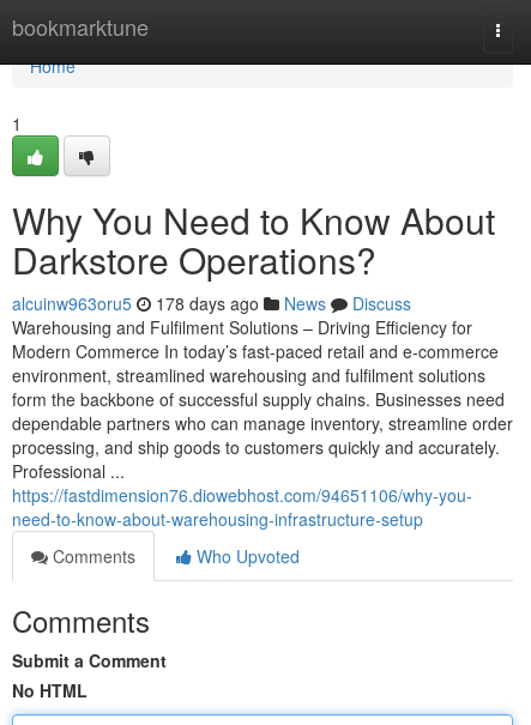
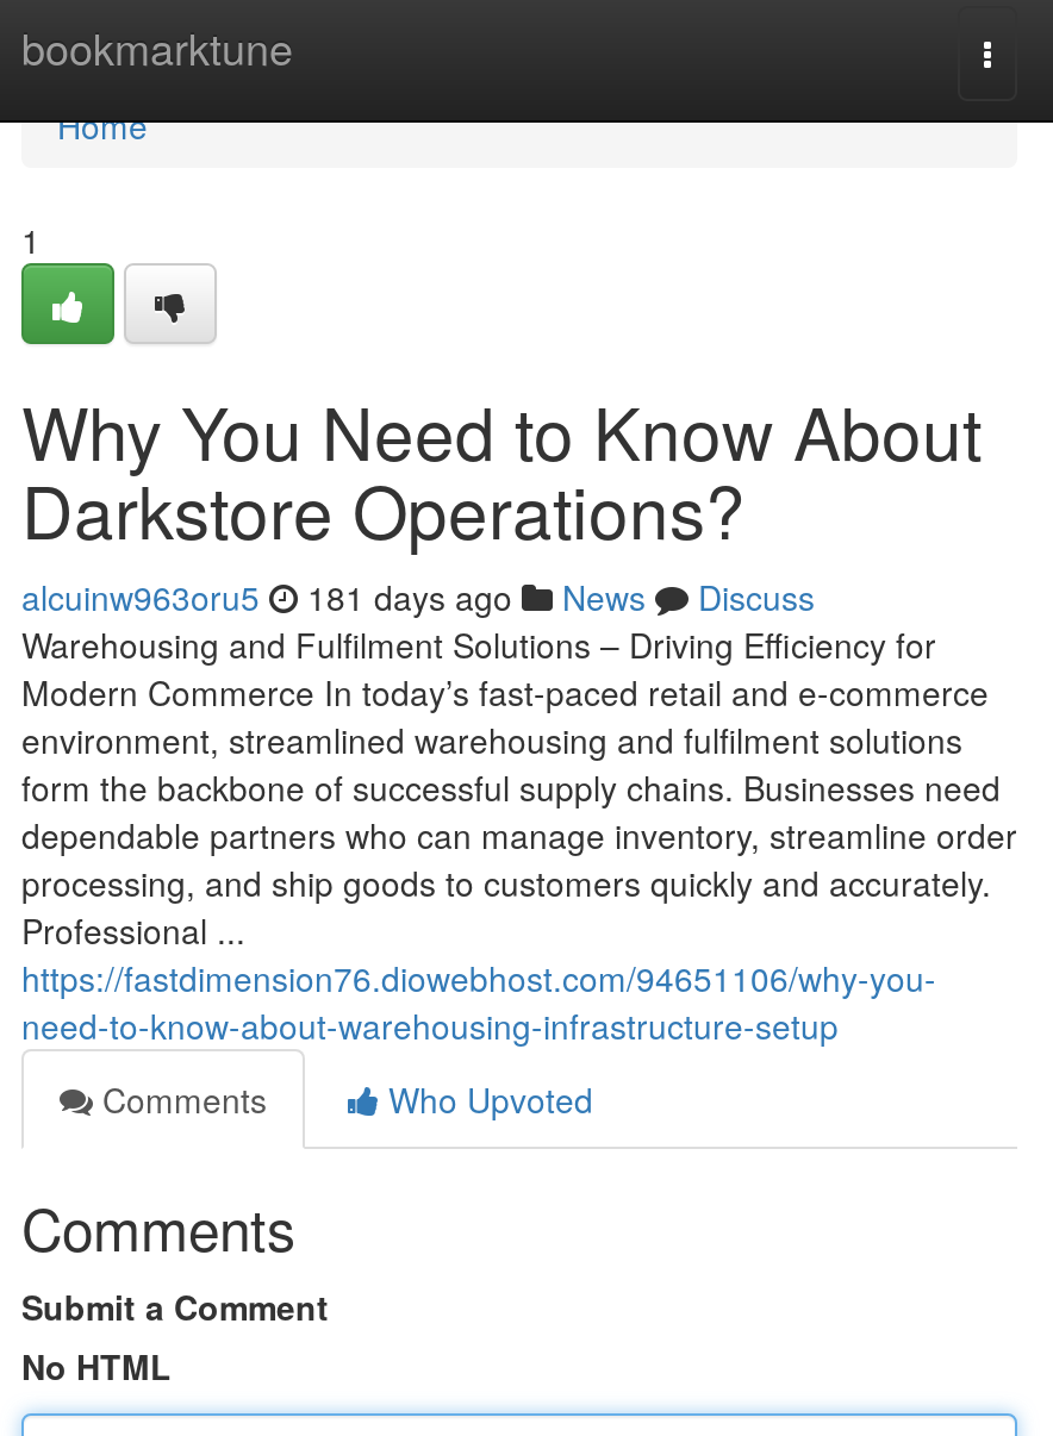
- alcuinw963oru5 178 days ago News Discuss
+ alcuinw963oru5 181 days ago News Discuss
